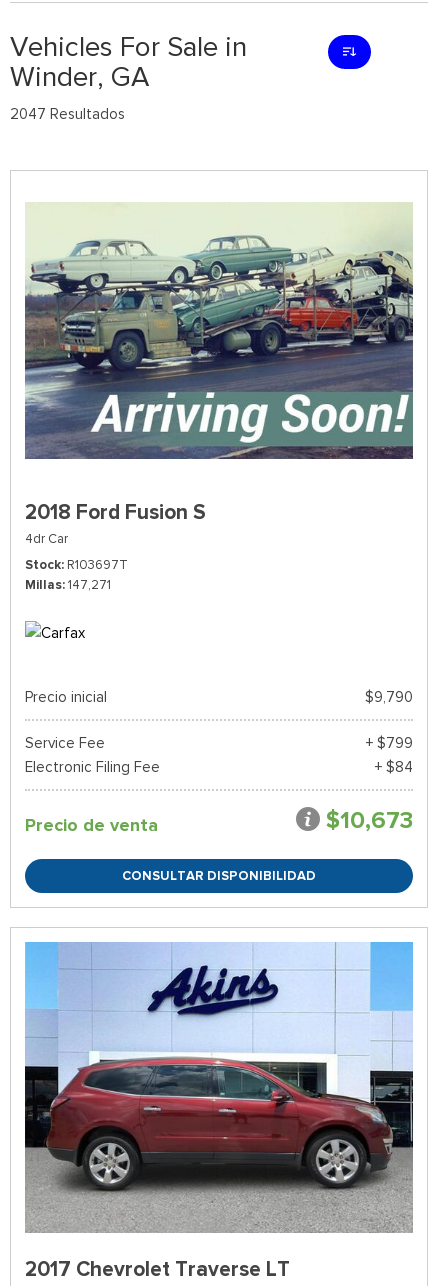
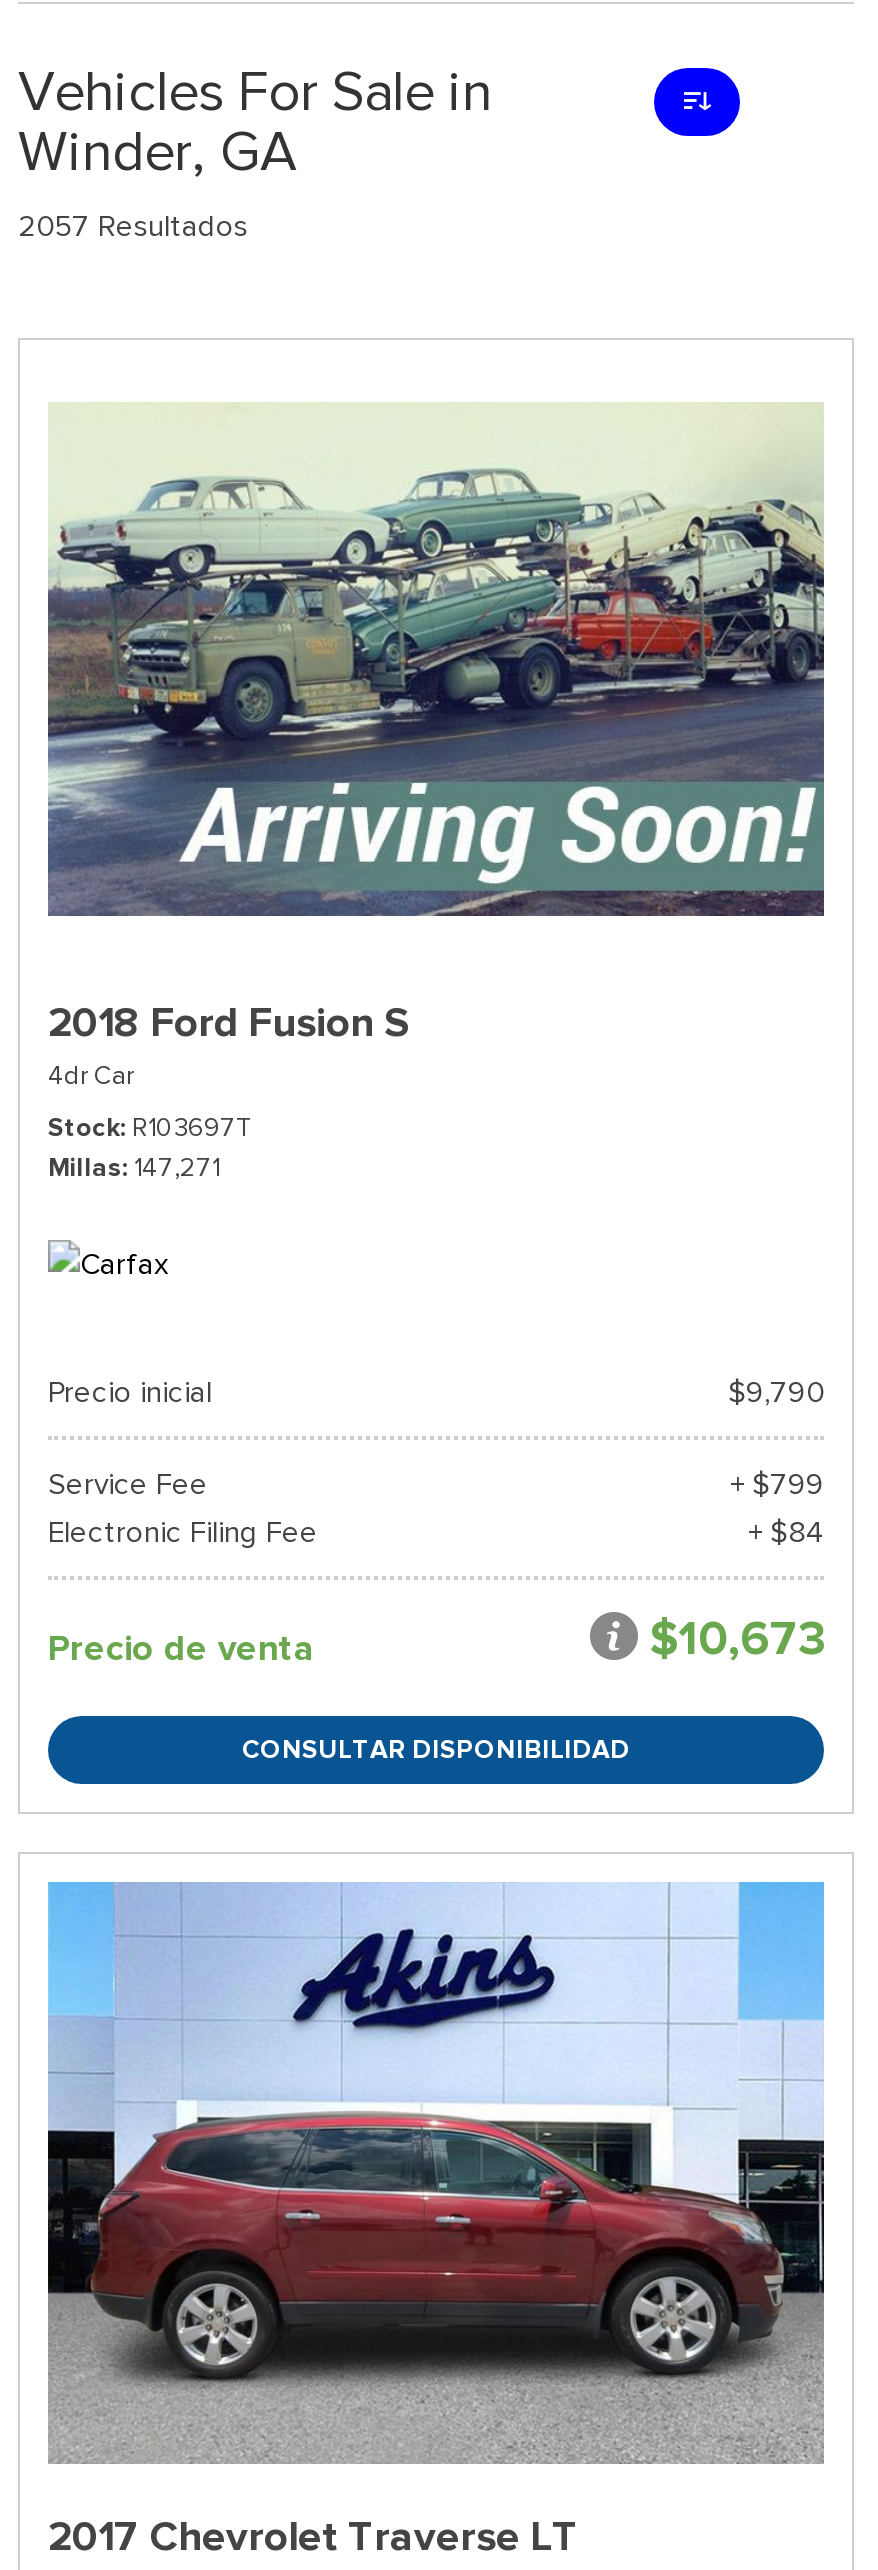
- 2047 Resultados
+ 2057 Resultados
